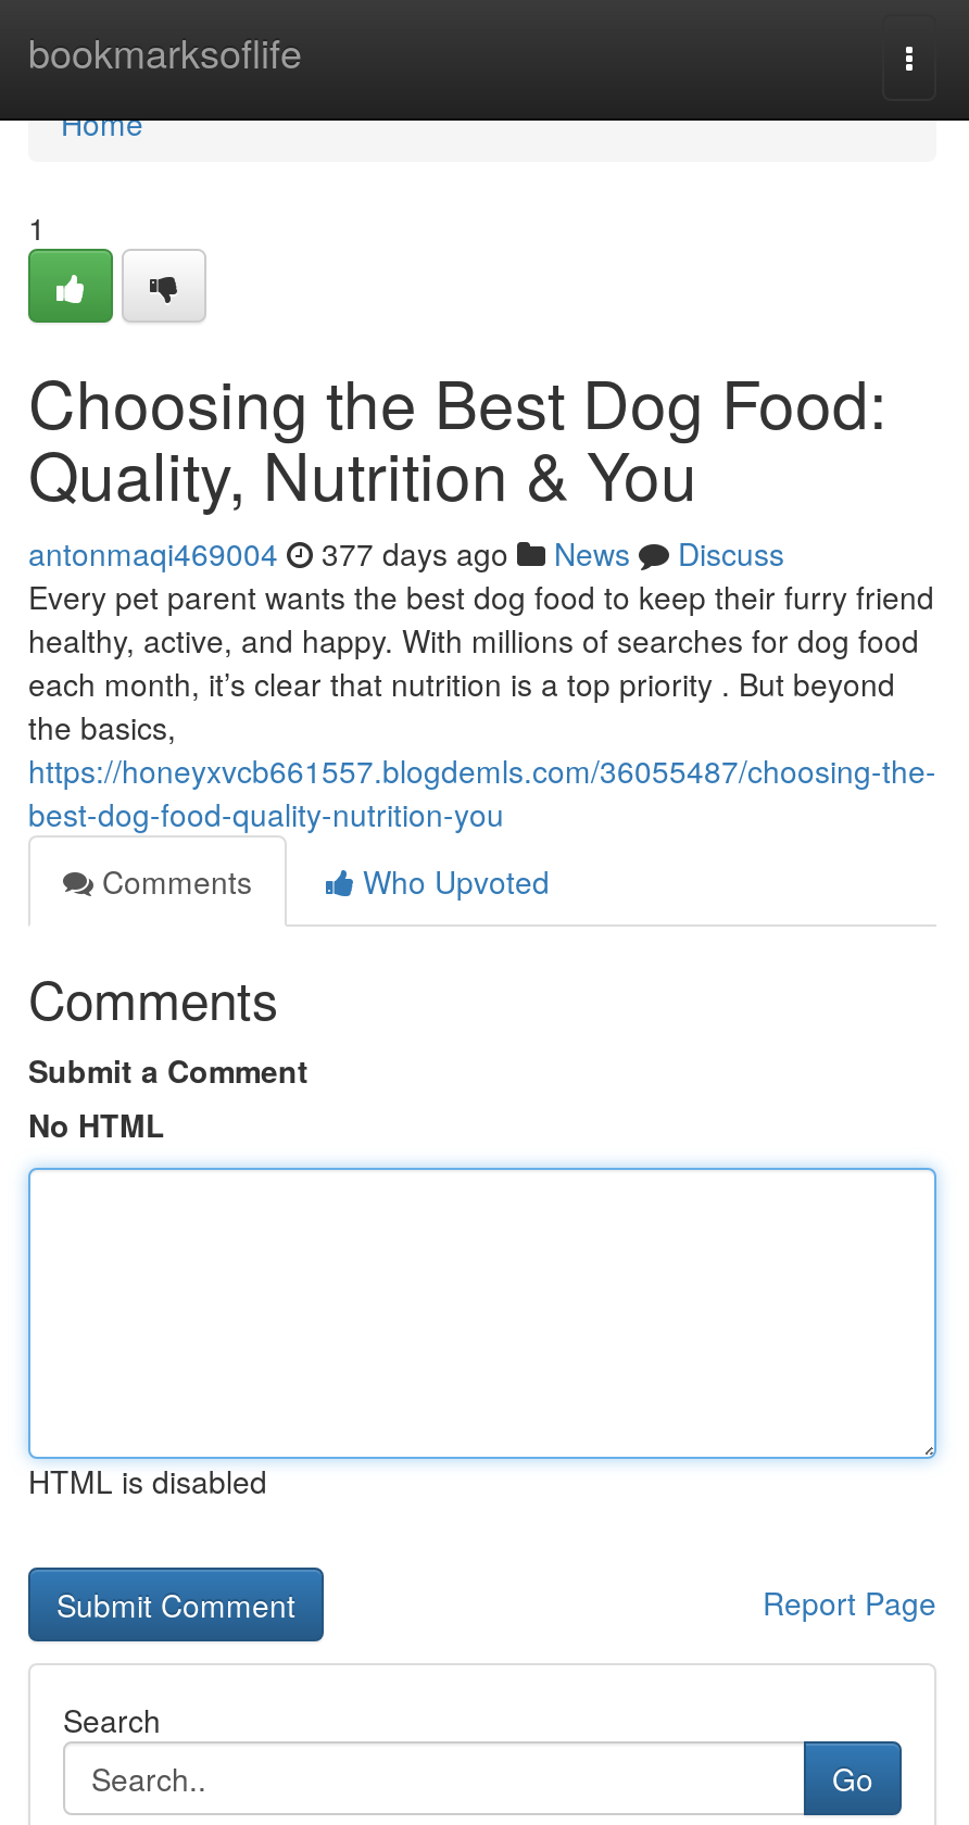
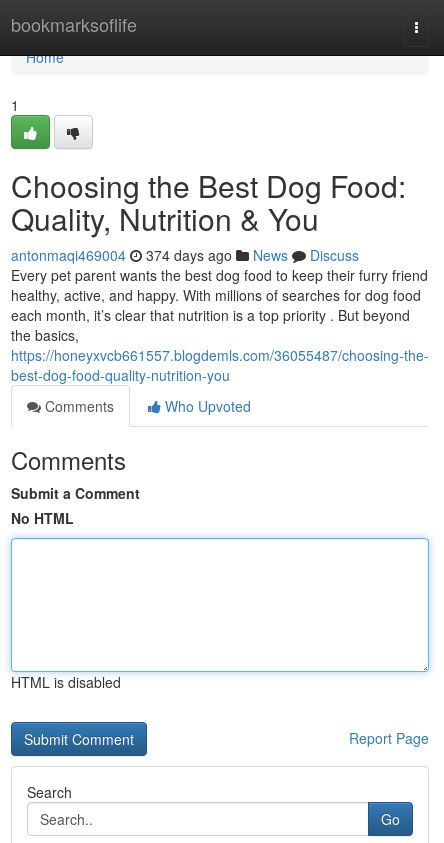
- antonmaqi469004 377 days ago News Discuss
+ antonmaqi469004 374 days ago News Discuss
